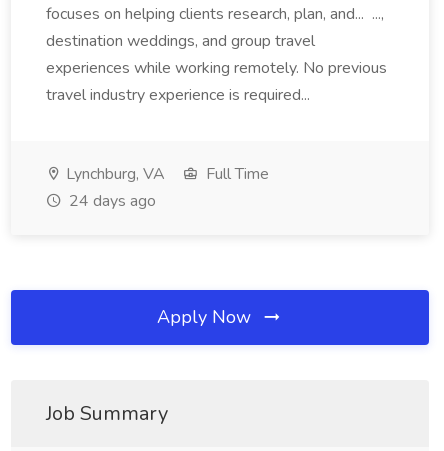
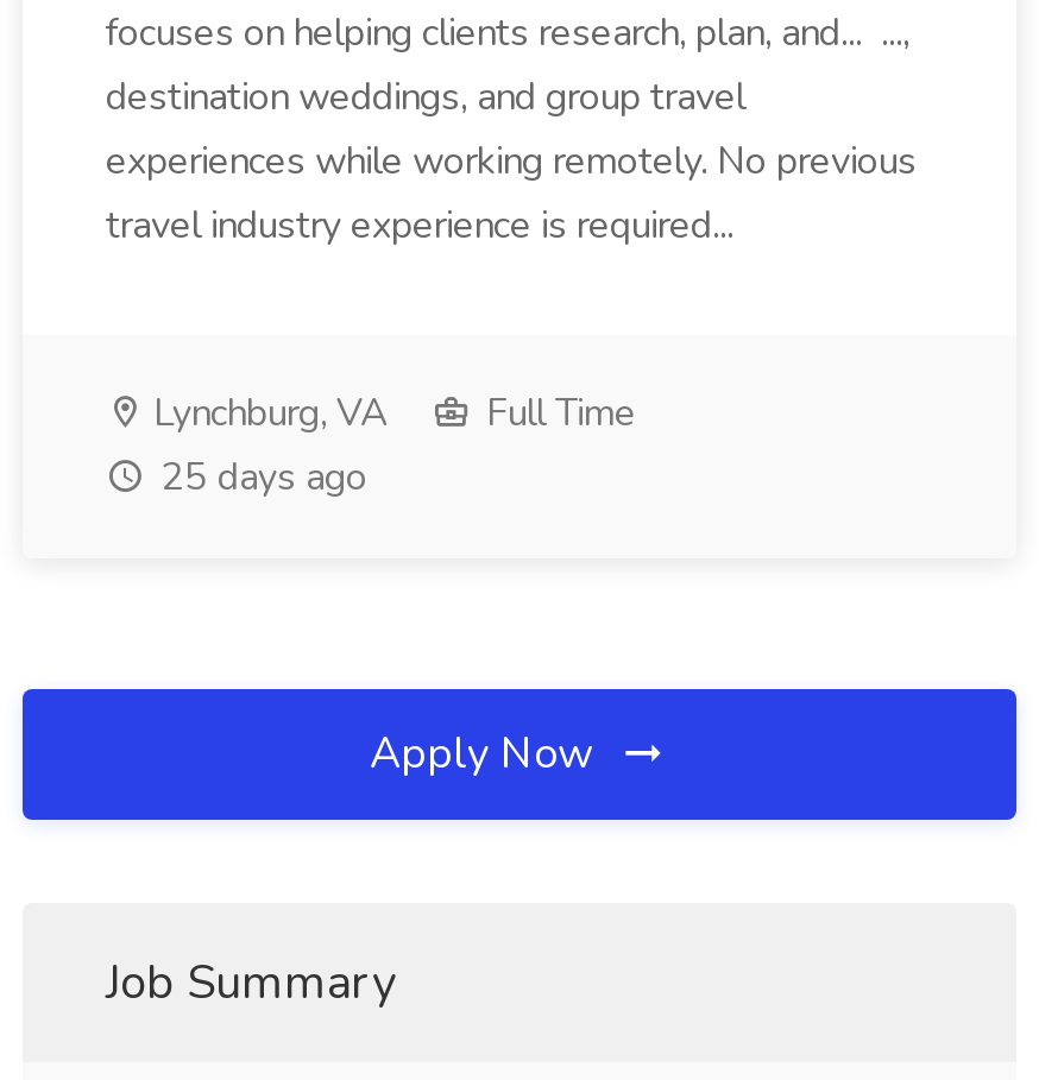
- 24 days ago
+ 25 days ago
